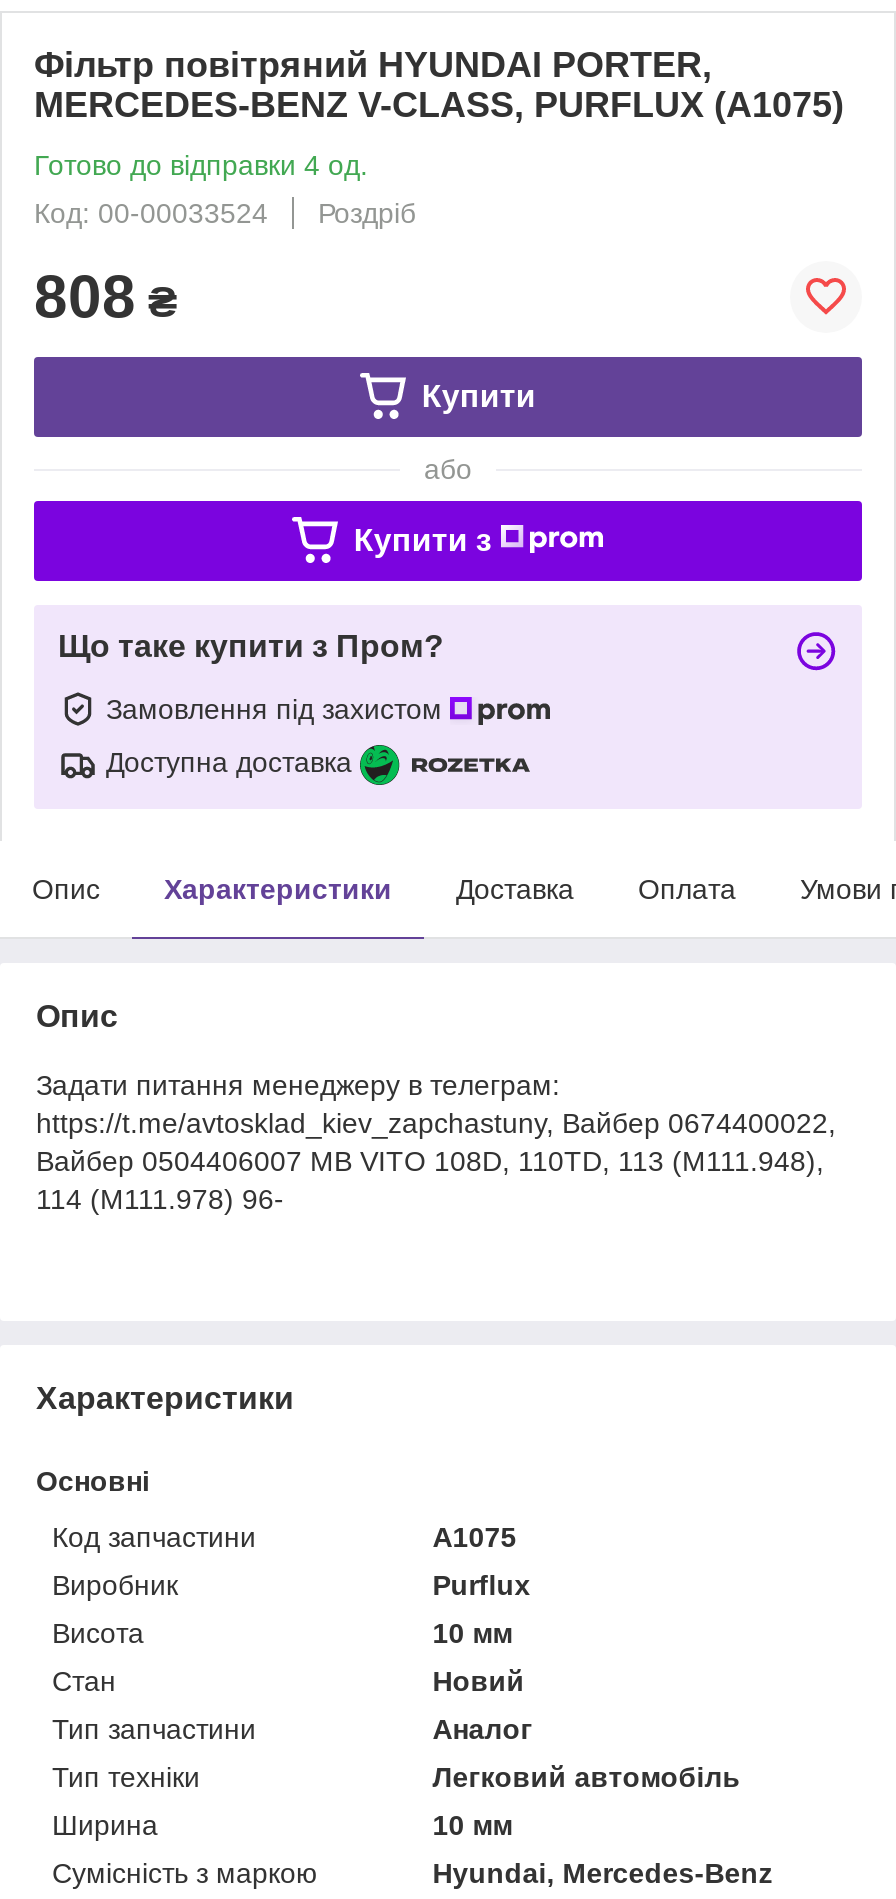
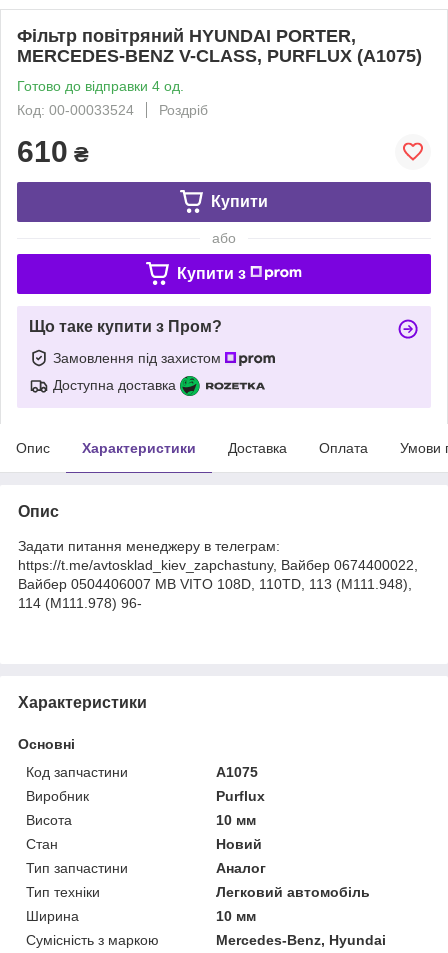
- 808 ₴
+ 610 ₴

- Hyundai, Mercedes-Benz
+ Mercedes-Benz, Hyundai
